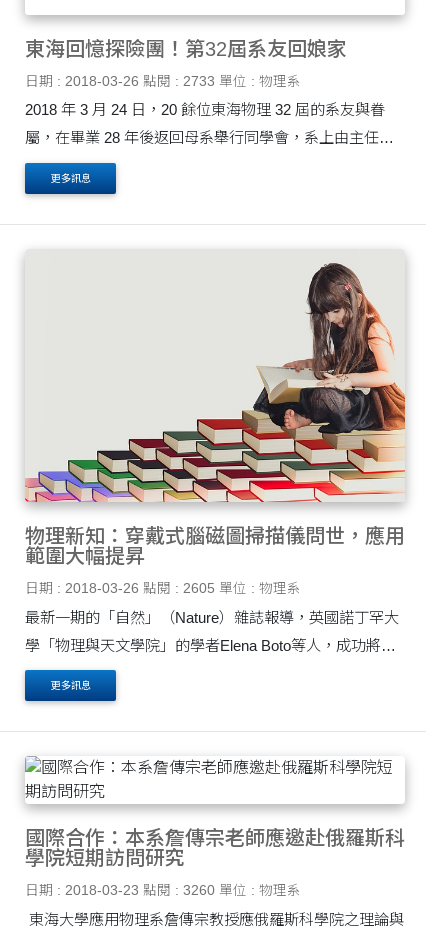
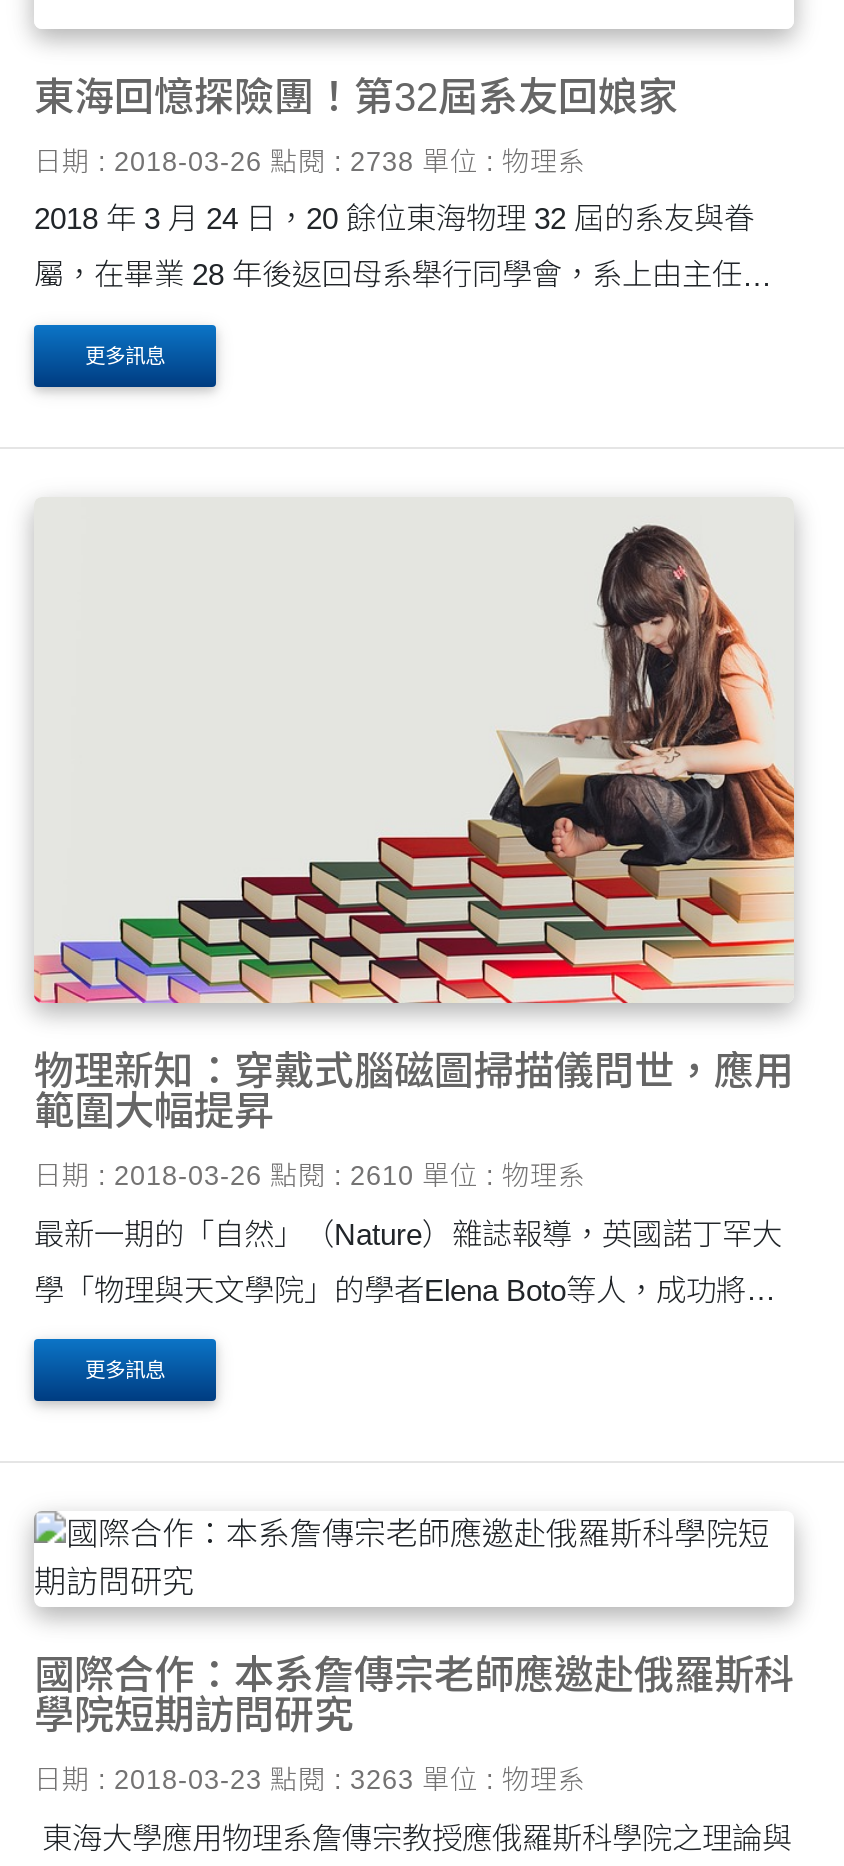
- 日期 : 2018-03-26 點閱 : 2733 單位 : 物理系
+ 日期 : 2018-03-26 點閱 : 2738 單位 : 物理系

- 日期 : 2018-03-26 點閱 : 2605 單位 : 物理系
+ 日期 : 2018-03-26 點閱 : 2610 單位 : 物理系

- 日期 : 2018-03-23 點閱 : 3260 單位 : 物理系
+ 日期 : 2018-03-23 點閱 : 3263 單位 : 物理系
